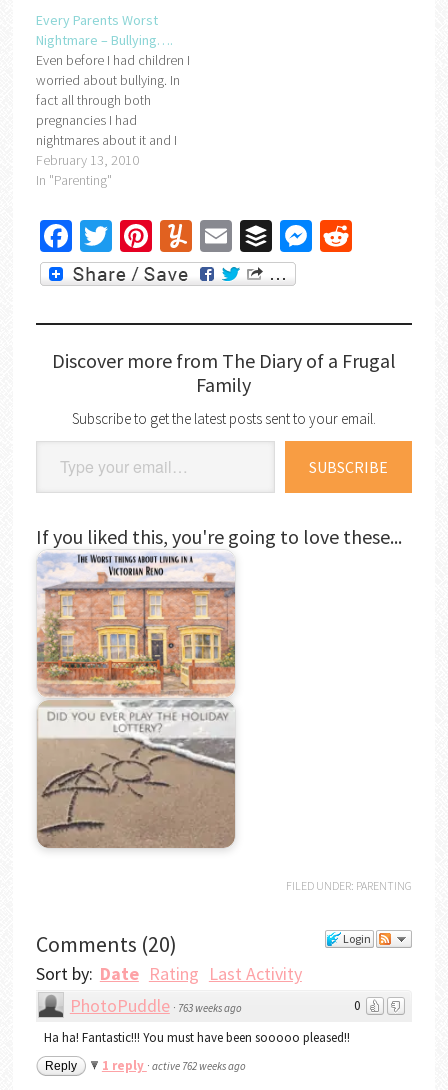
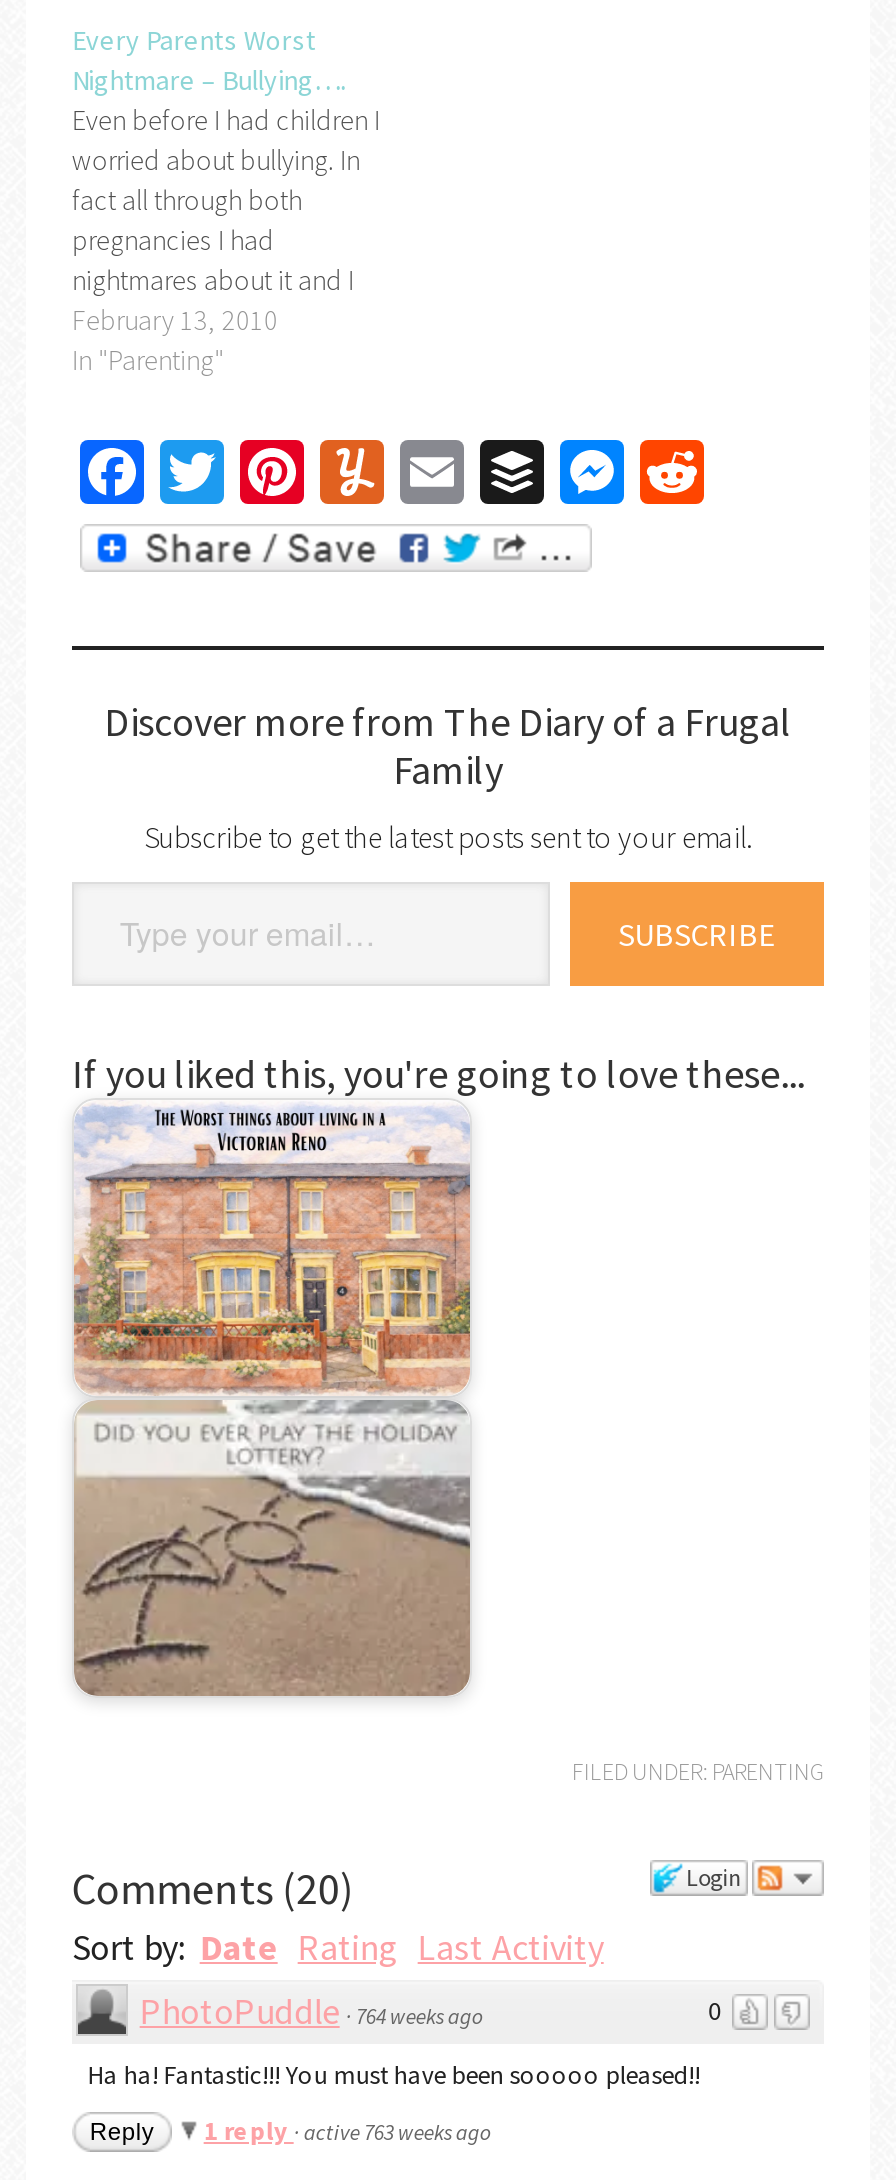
- PhotoPuddle · 763 weeks ago
+ PhotoPuddle · 764 weeks ago

- 1 reply · active 762 weeks ago
+ 1 reply · active 763 weeks ago
